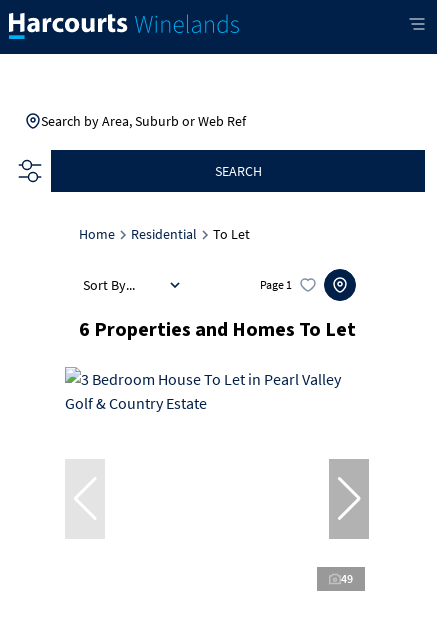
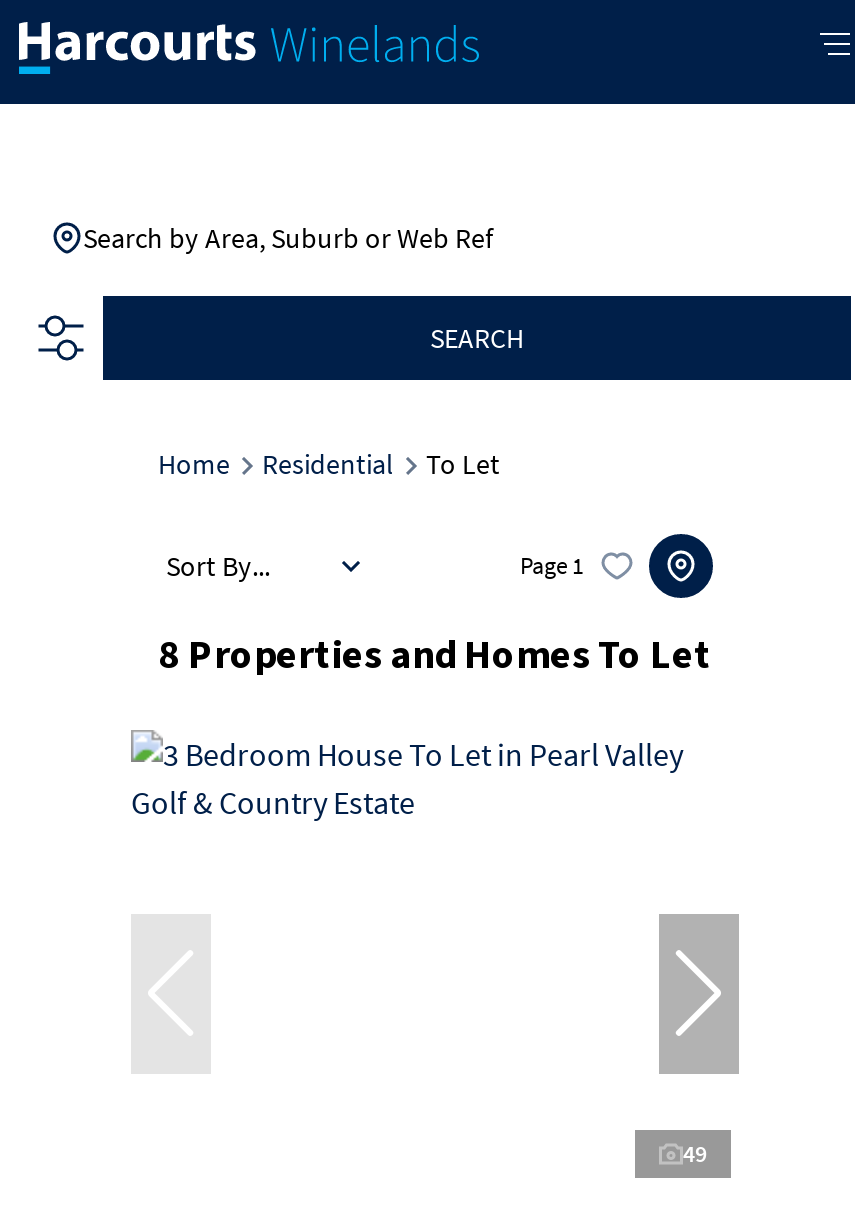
- 6 Properties and Homes To Let
+ 8 Properties and Homes To Let
